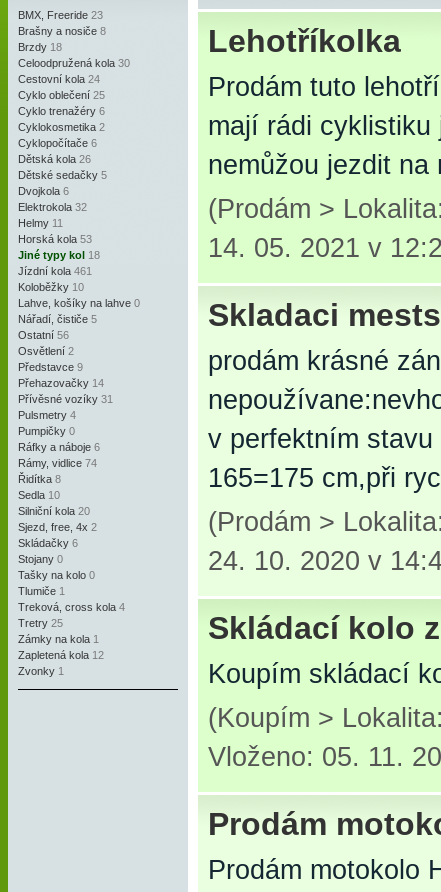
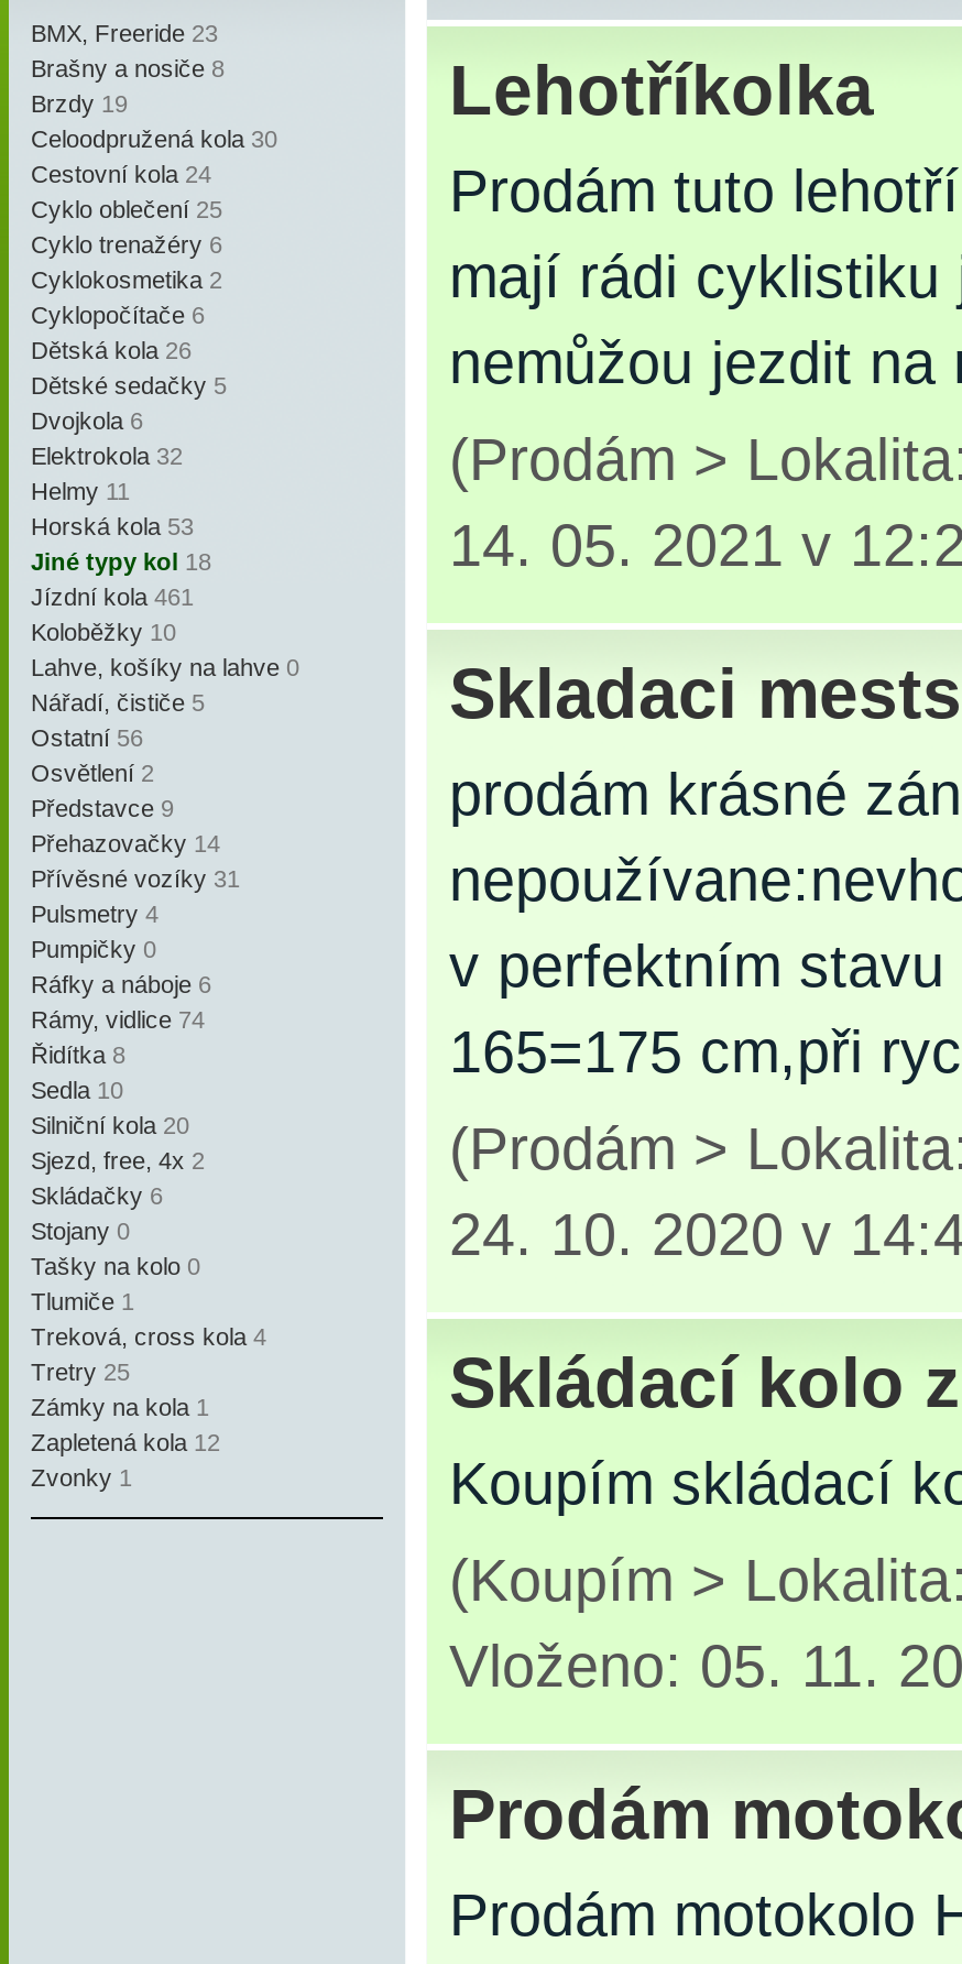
- Brzdy 18
+ Brzdy 19
